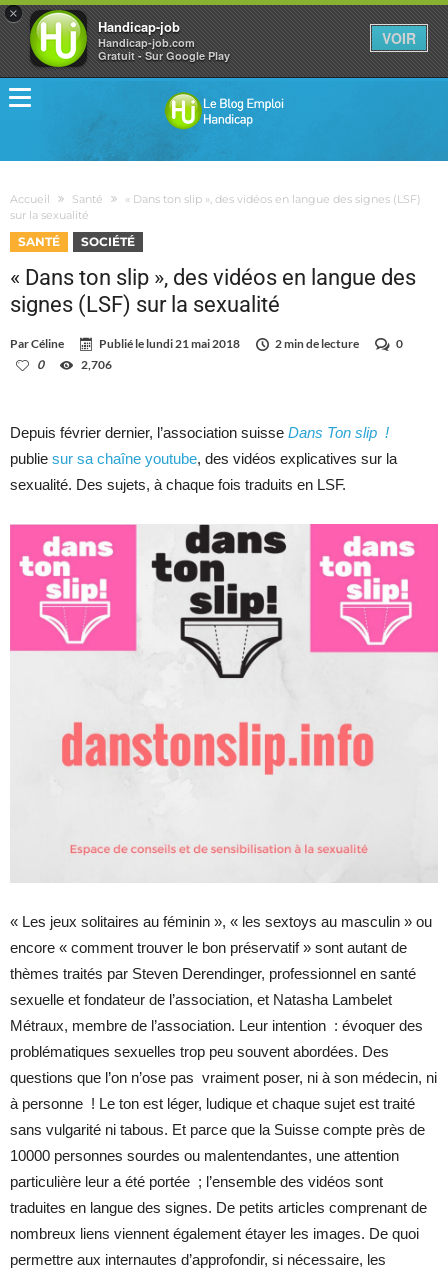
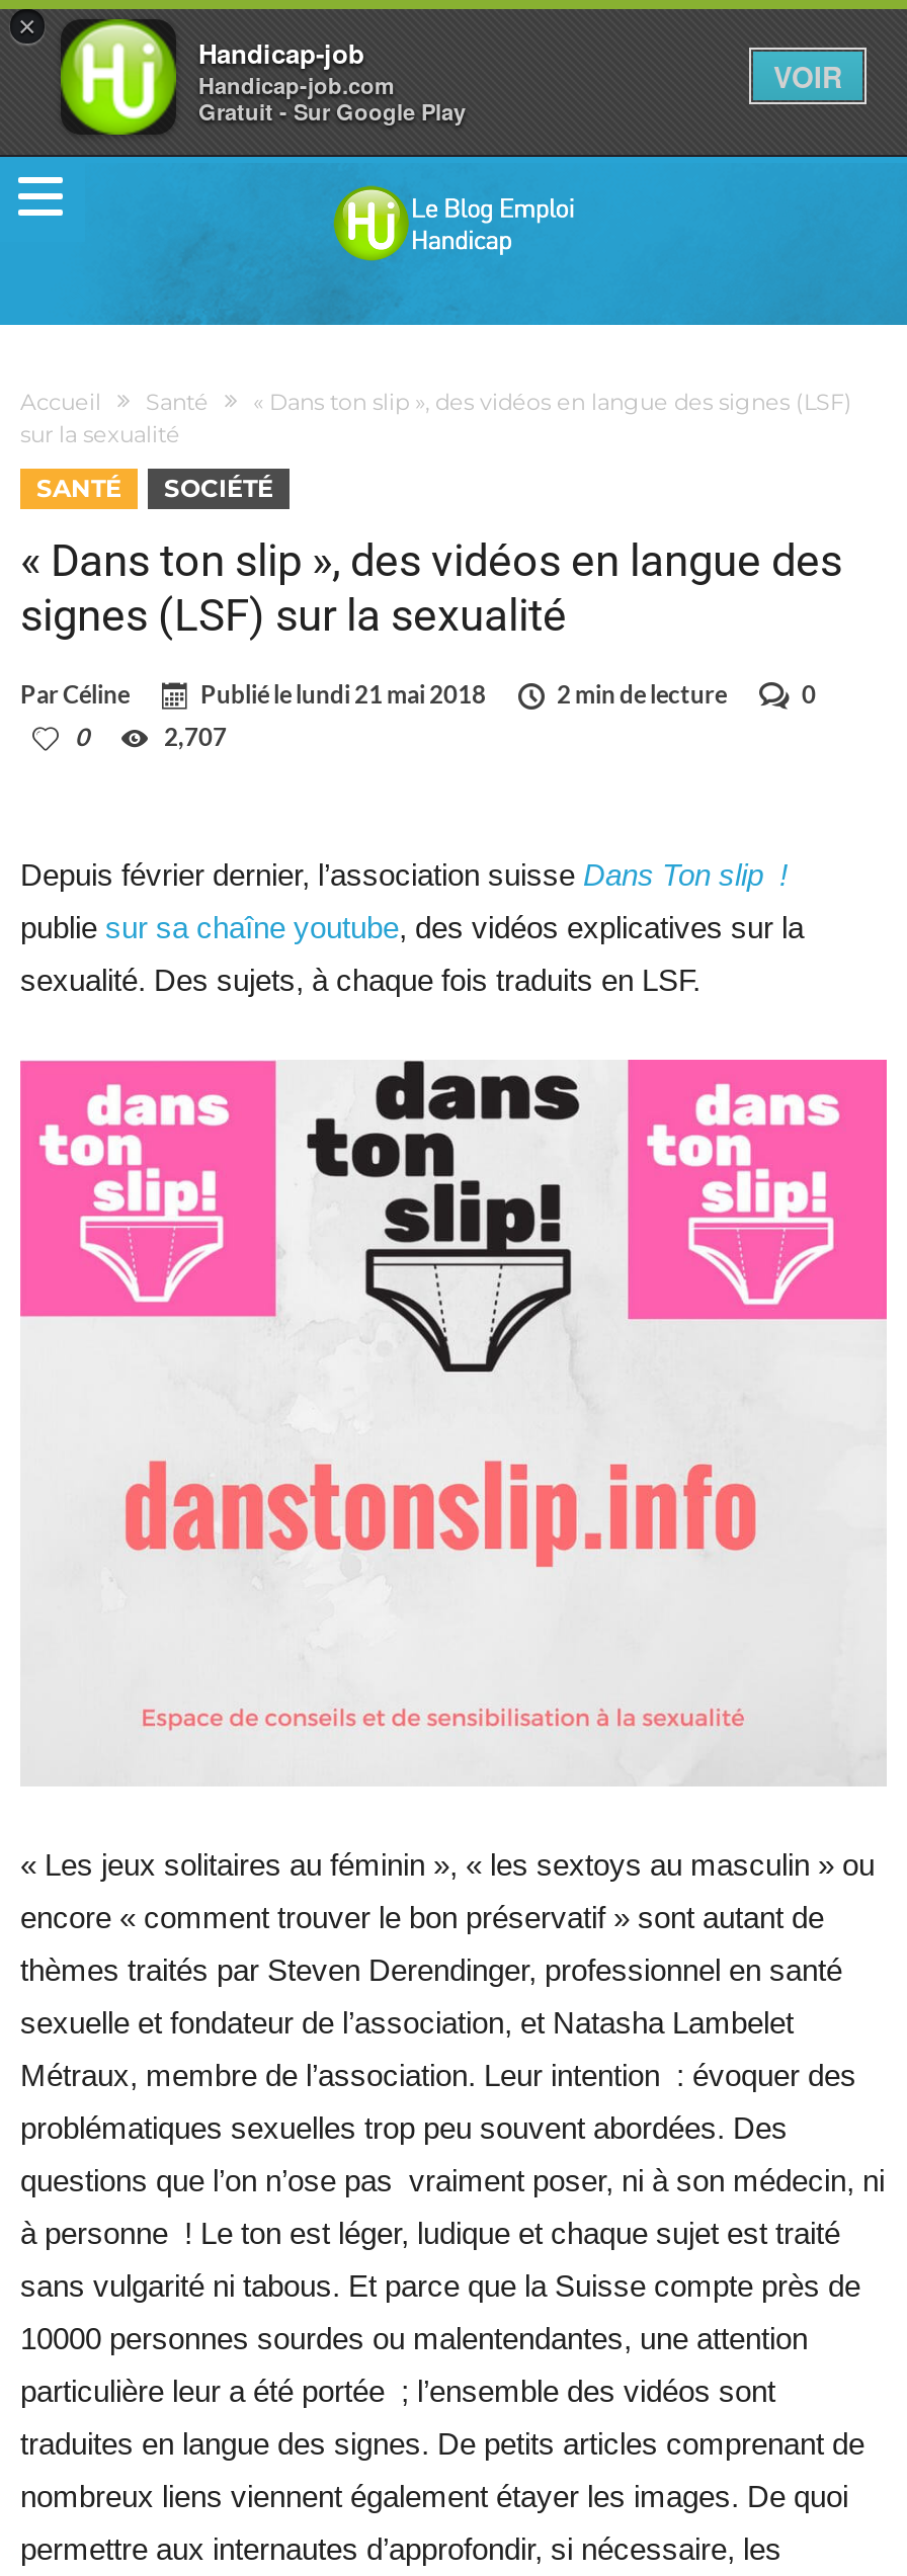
- 2,706
+ 2,707
